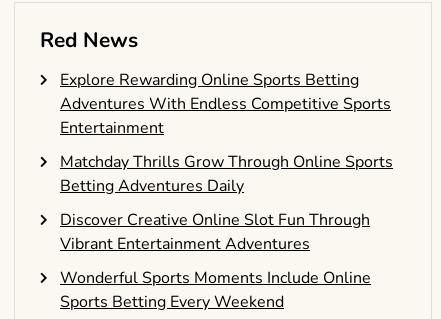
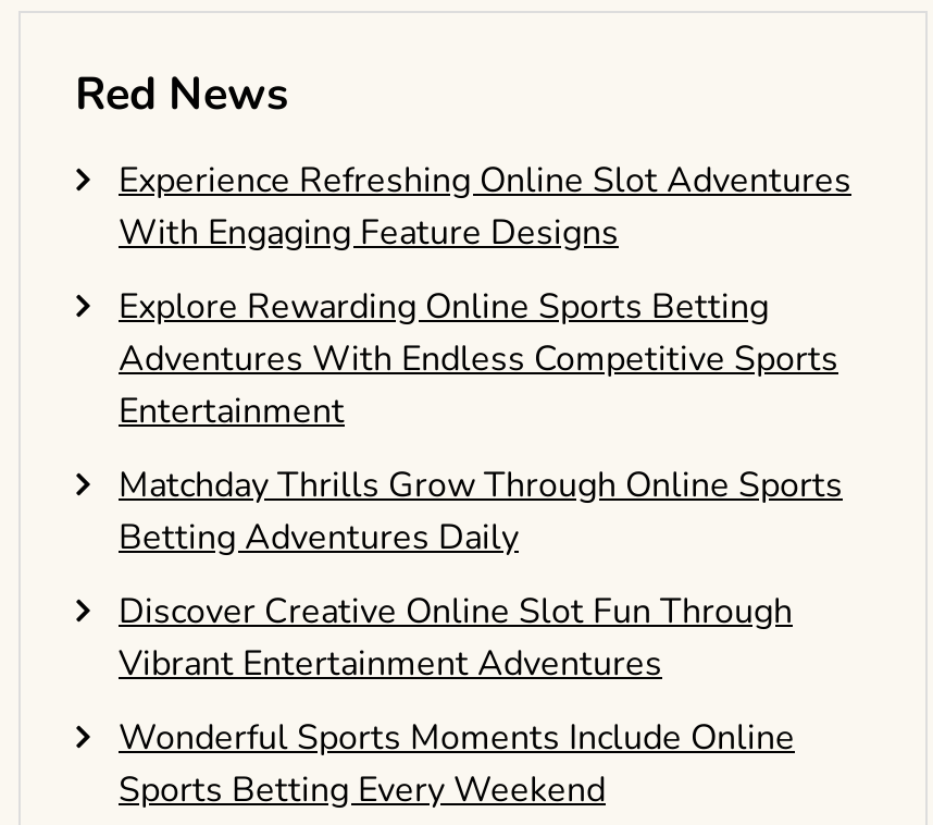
+ Experience Refreshing Online Slot Adventures
+ With Engaging Feature Designs
